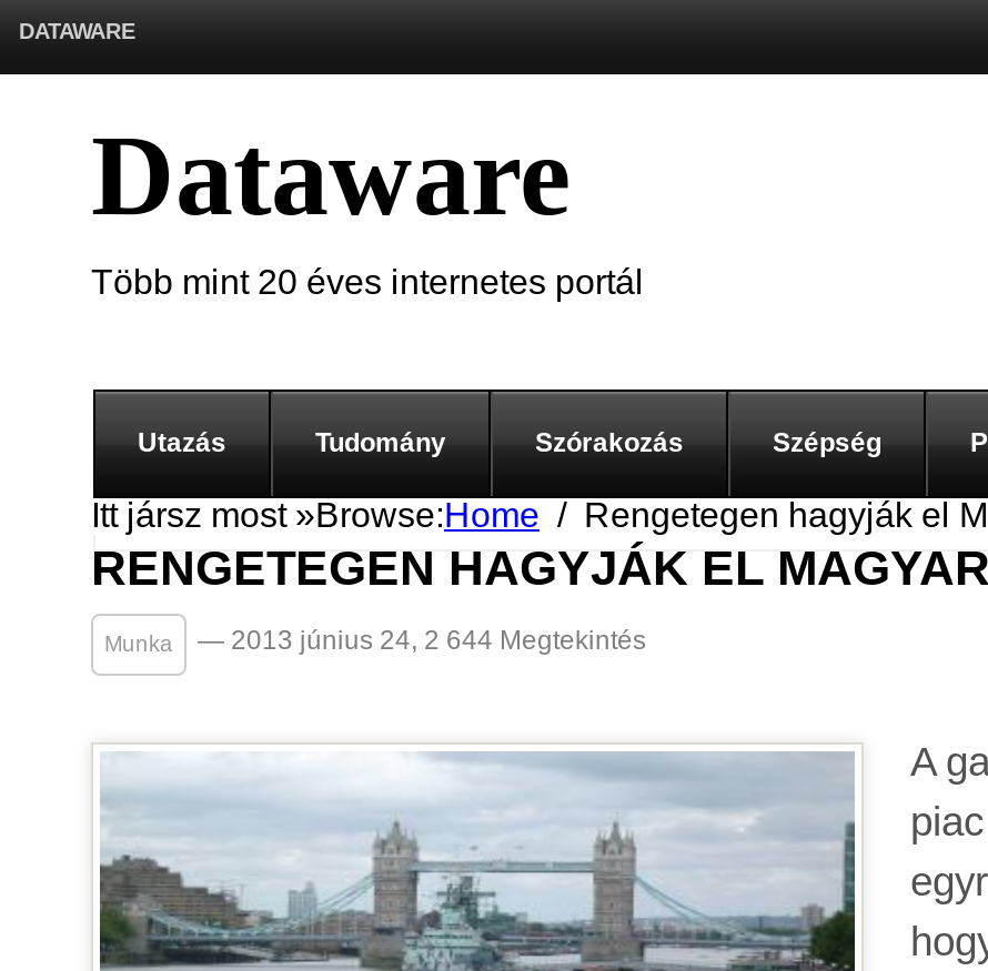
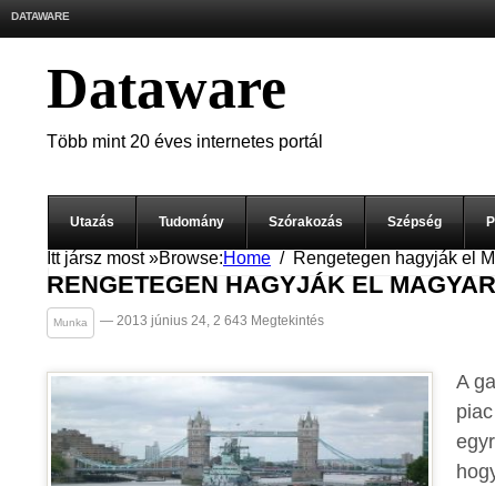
- — 2013 június 24, 2 644 Megtekintés
+ — 2013 június 24, 2 643 Megtekintés
